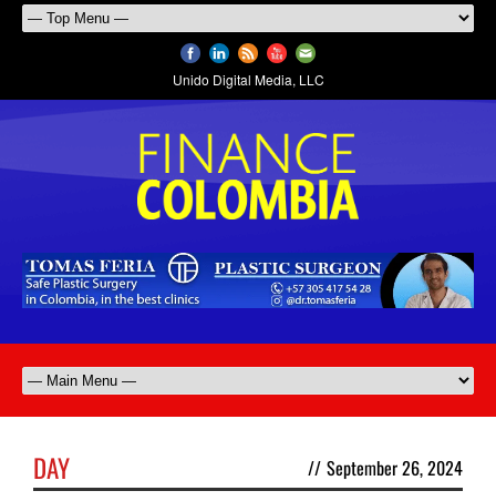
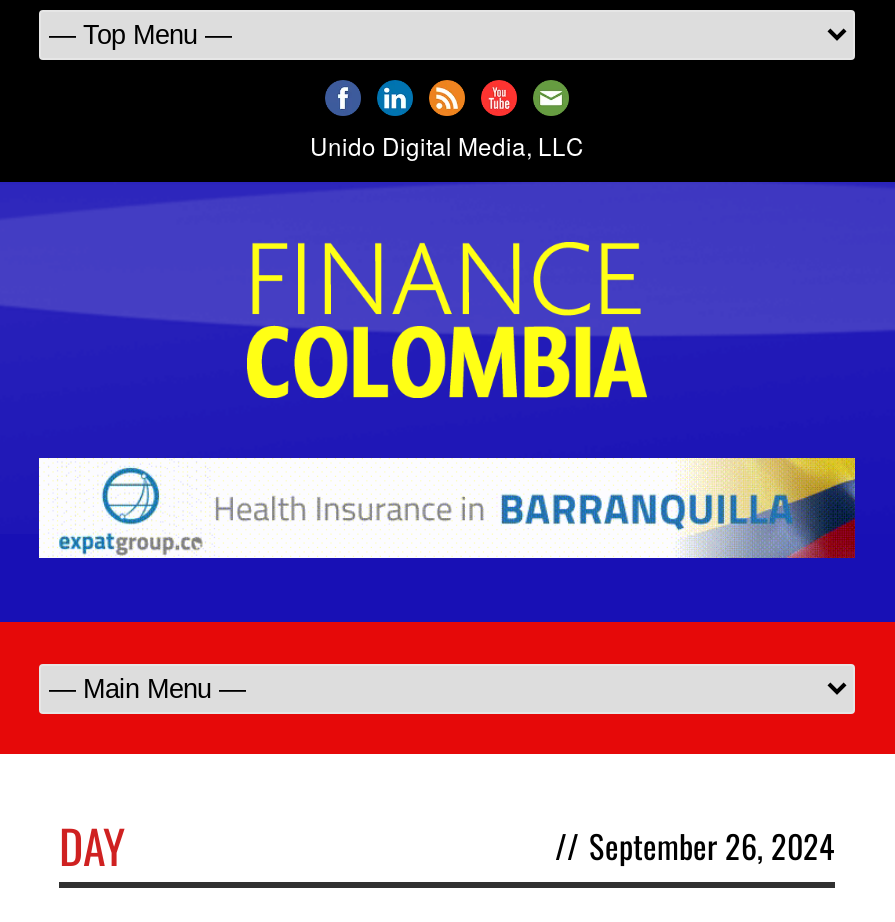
- [image]
+ [image]
